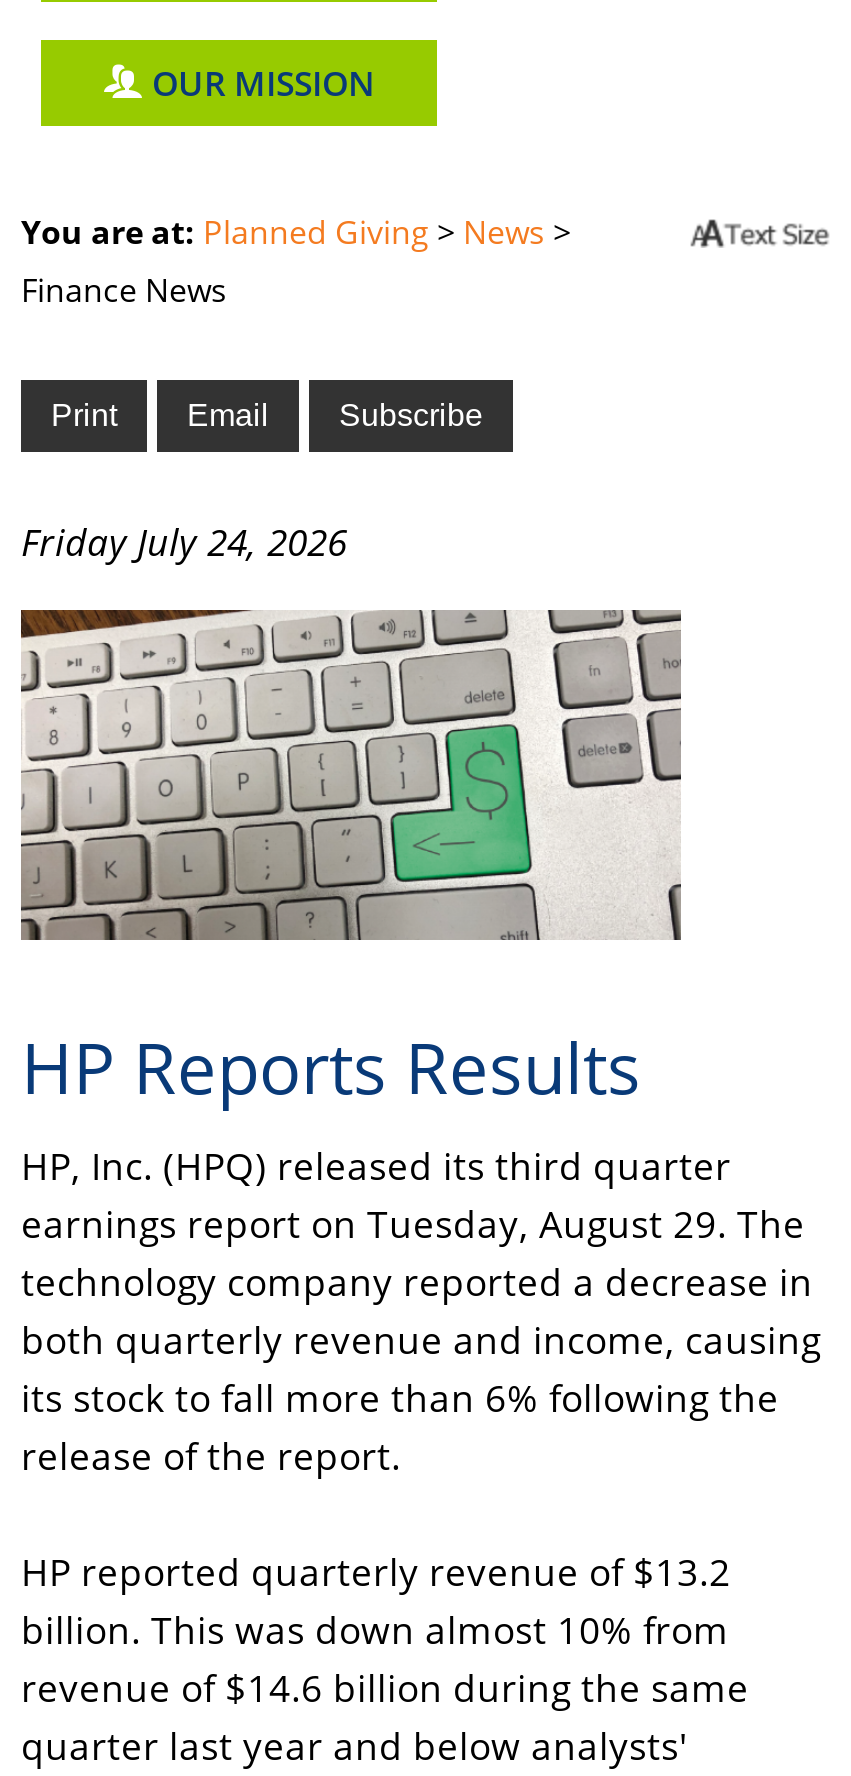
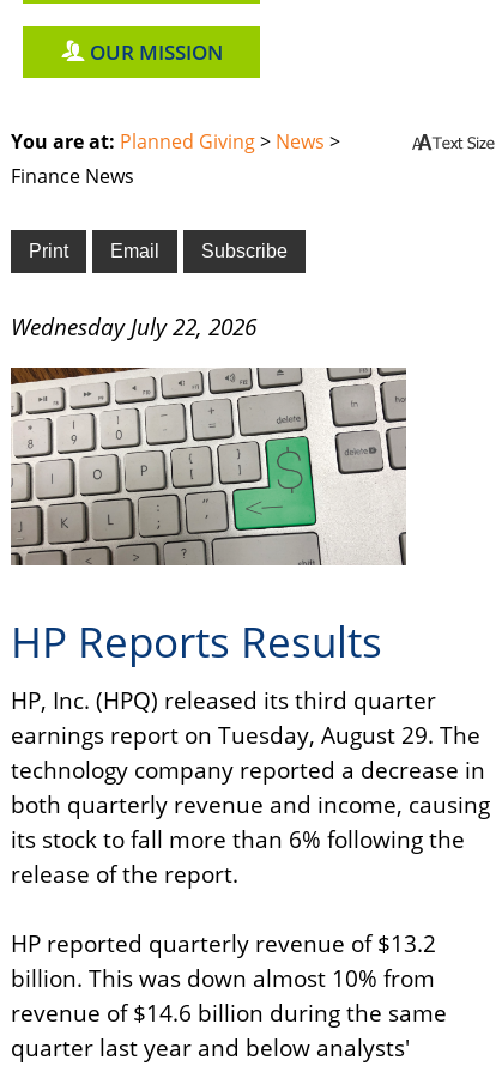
- Friday July 24, 2026
+ Wednesday July 22, 2026
